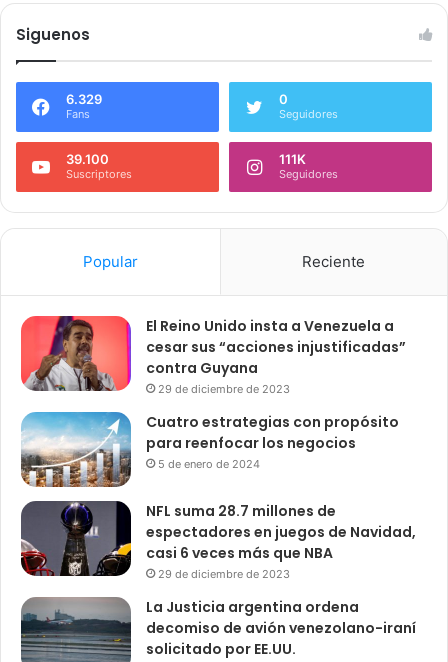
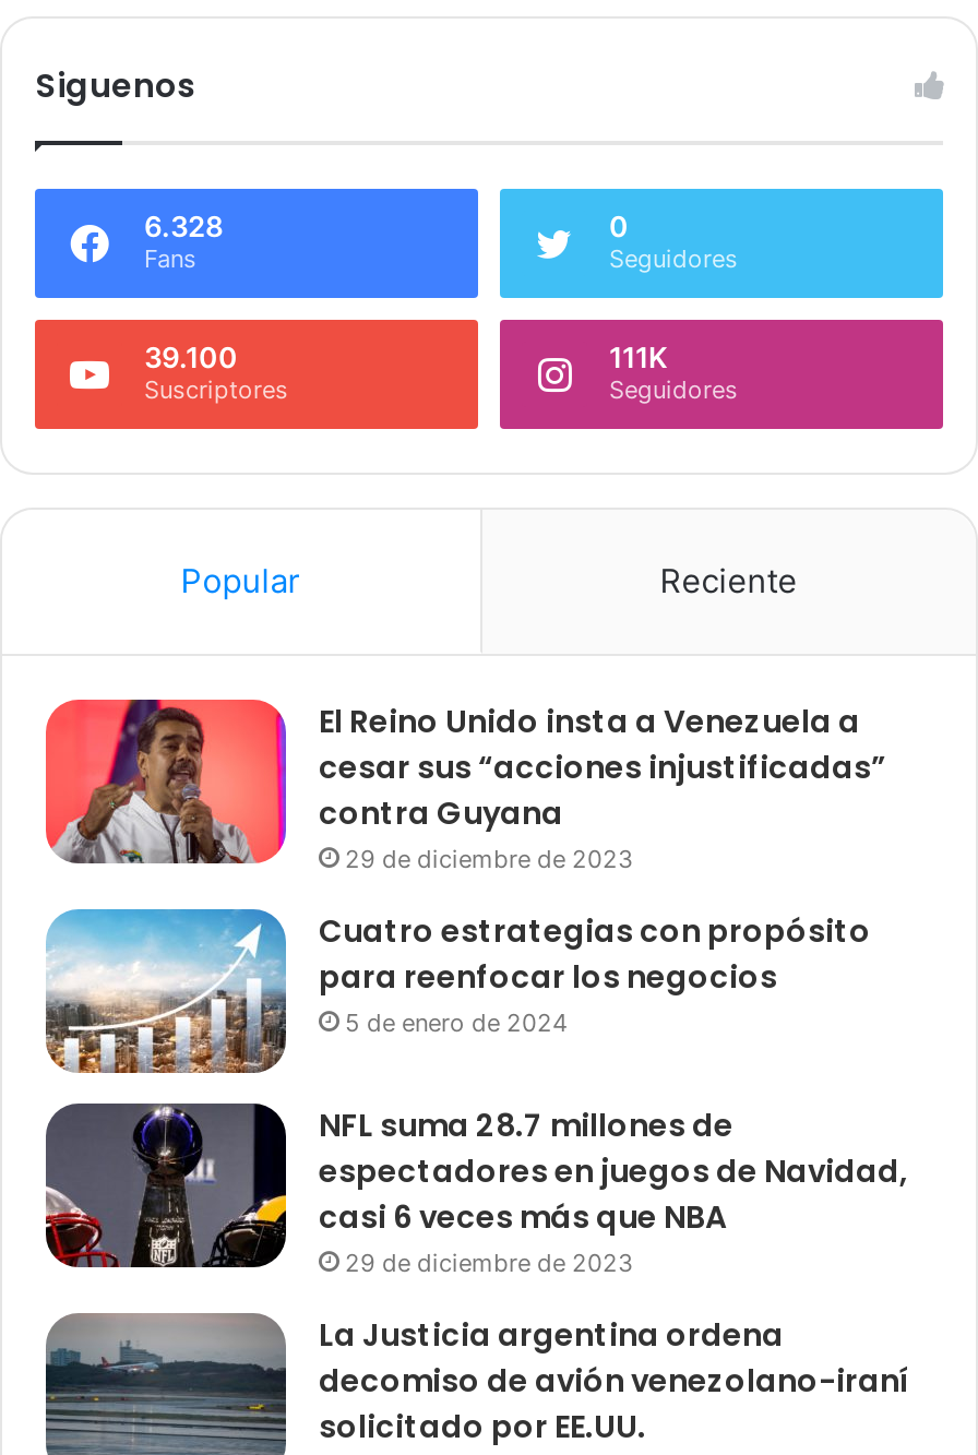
- 6.329
+ 6.328
